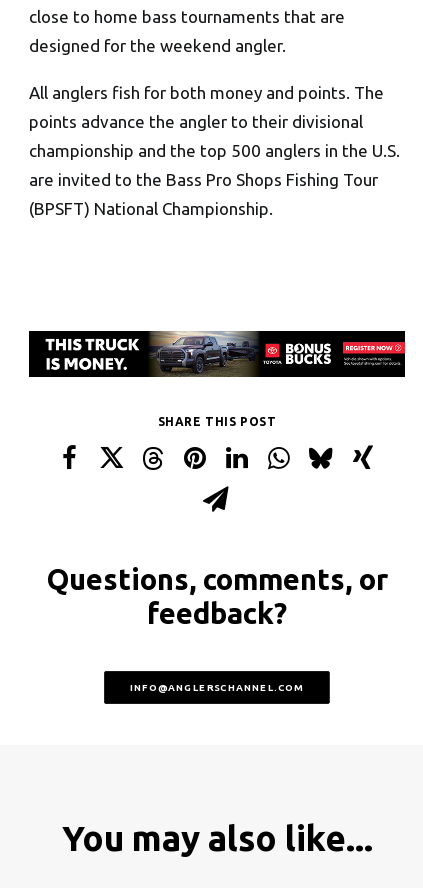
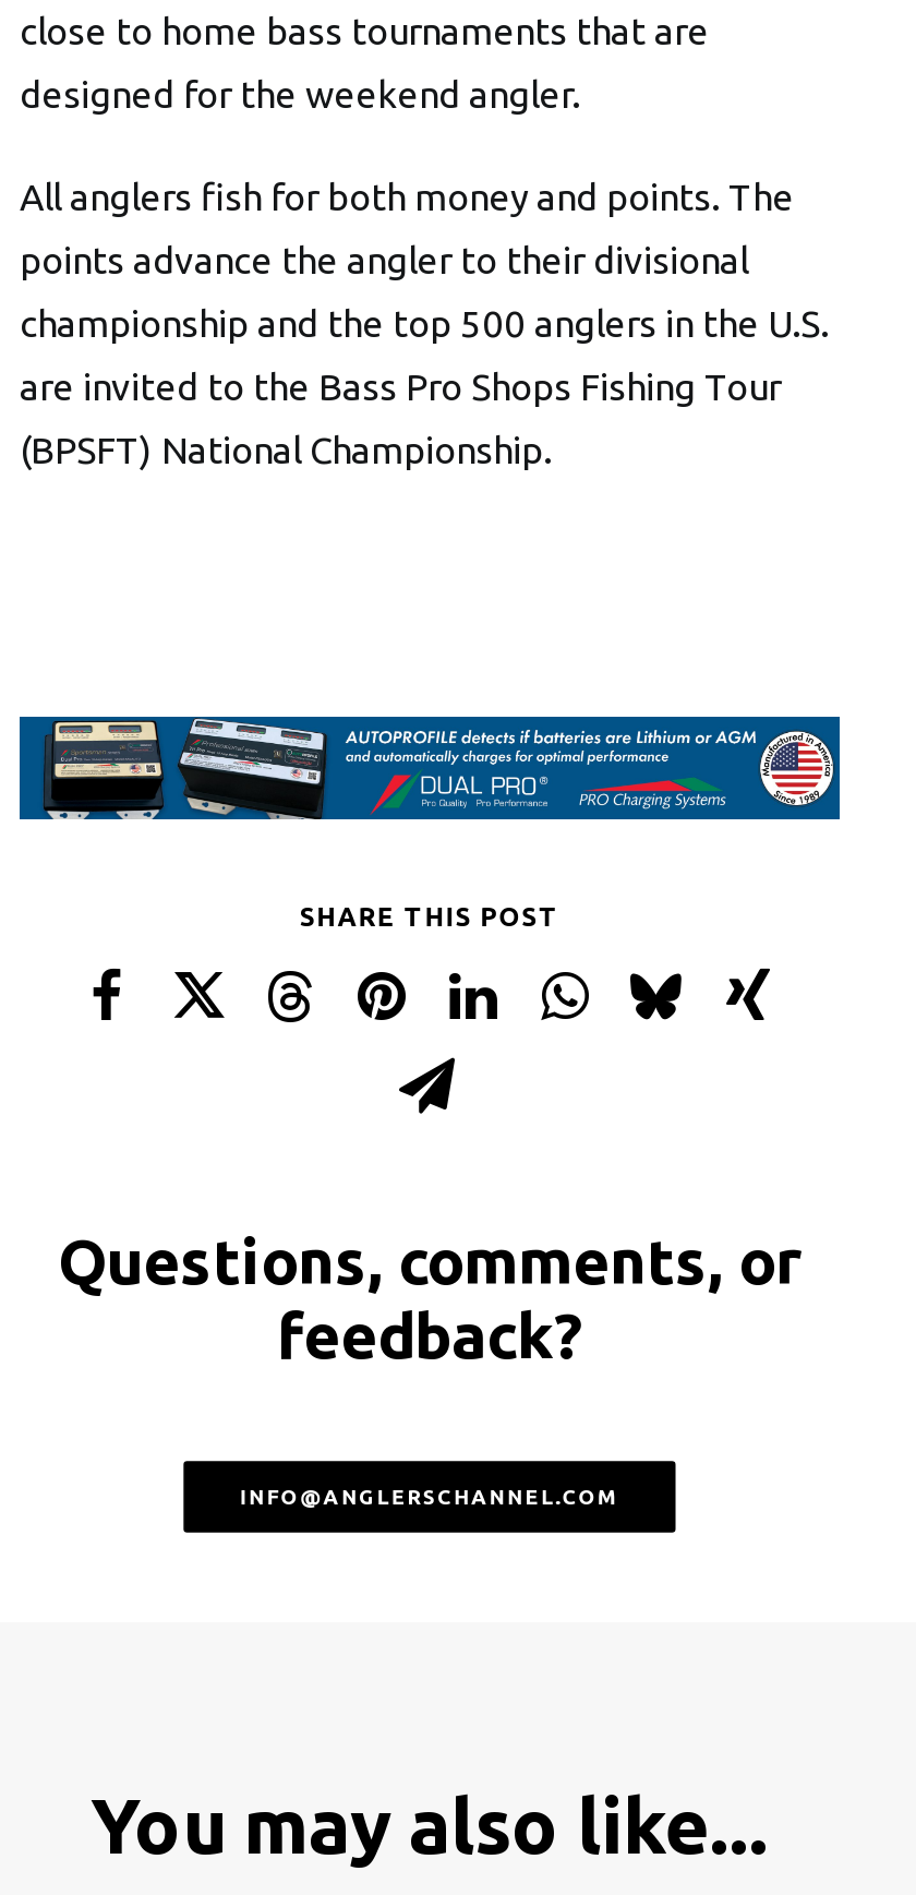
- [image]
+ [image]
